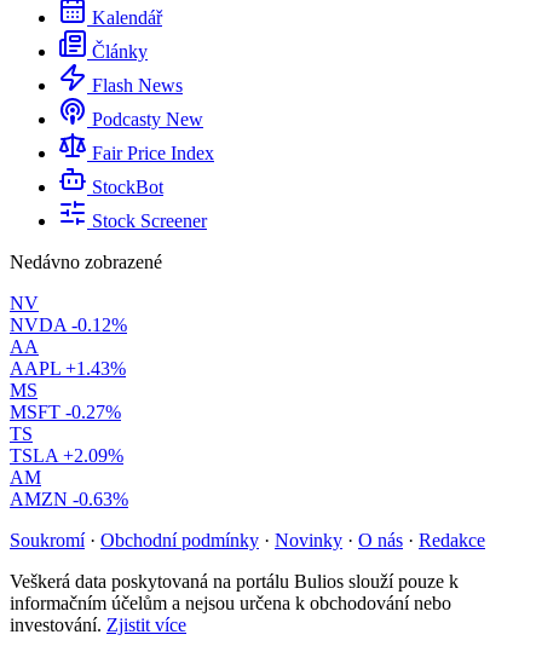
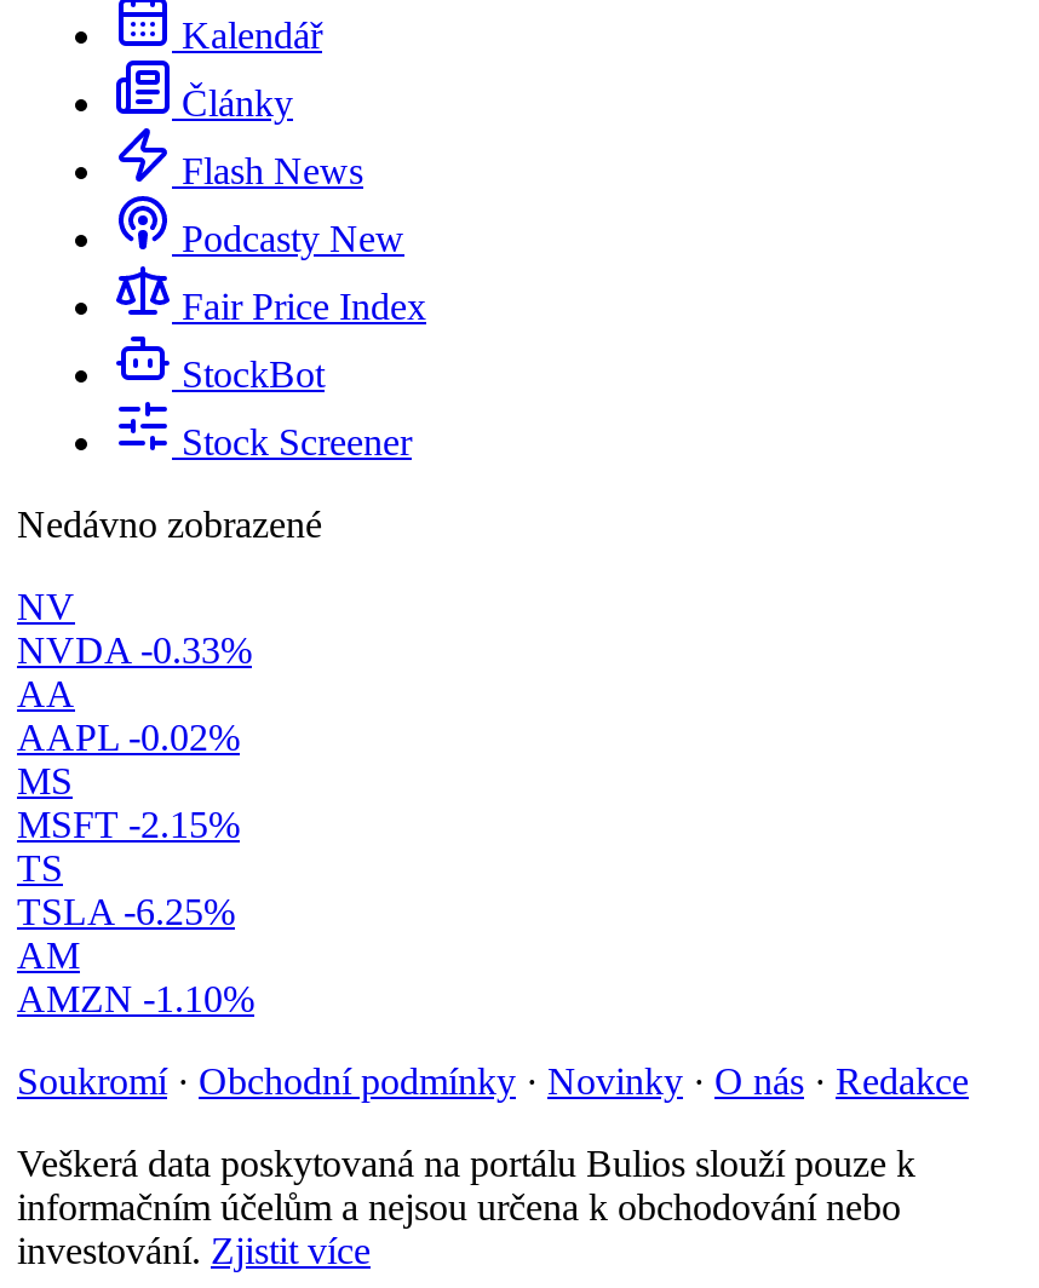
- NVDA -0.12%
+ NVDA -0.33%

- AAPL +1.43%
+ AAPL -0.02%

- MSFT -0.27%
+ MSFT -2.15%

- TSLA +2.09%
+ TSLA -6.25%

- AMZN -0.63%
+ AMZN -1.10%
